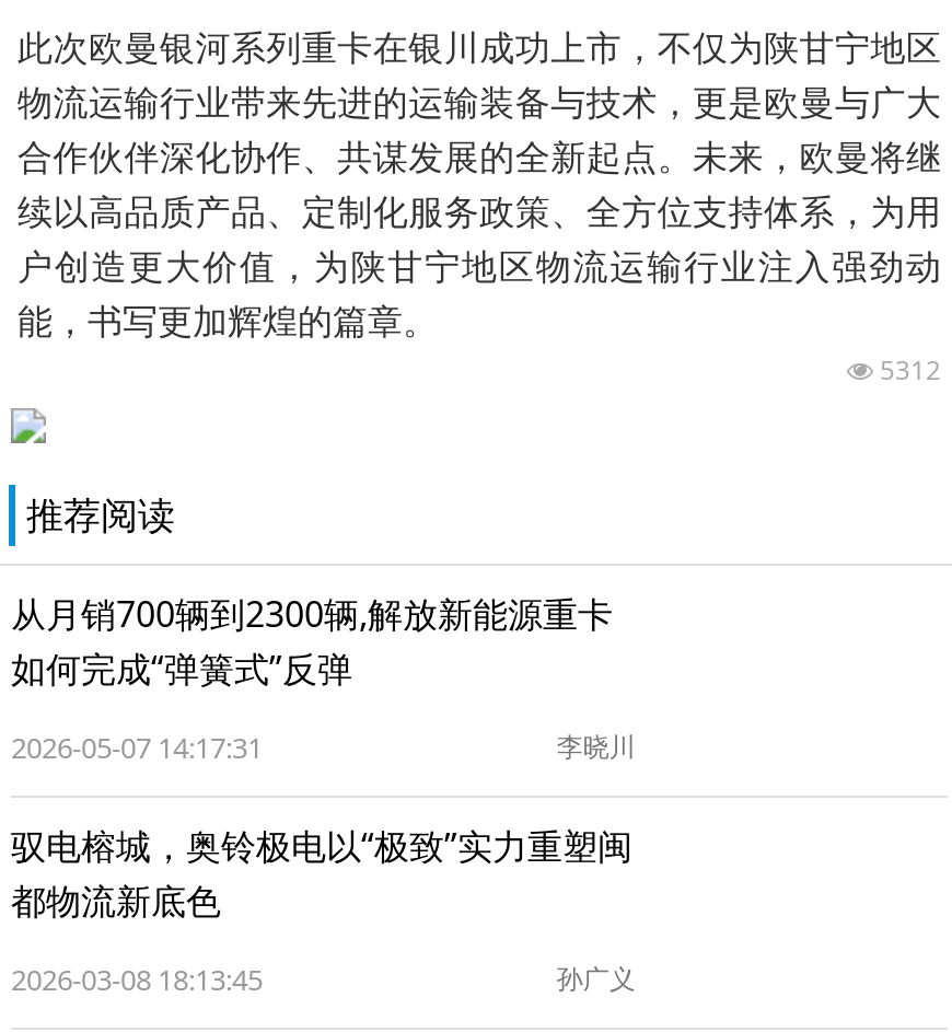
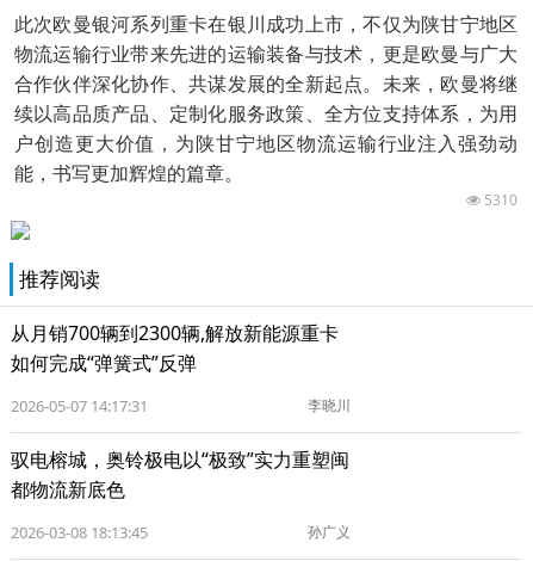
- 5312
+ 5310
